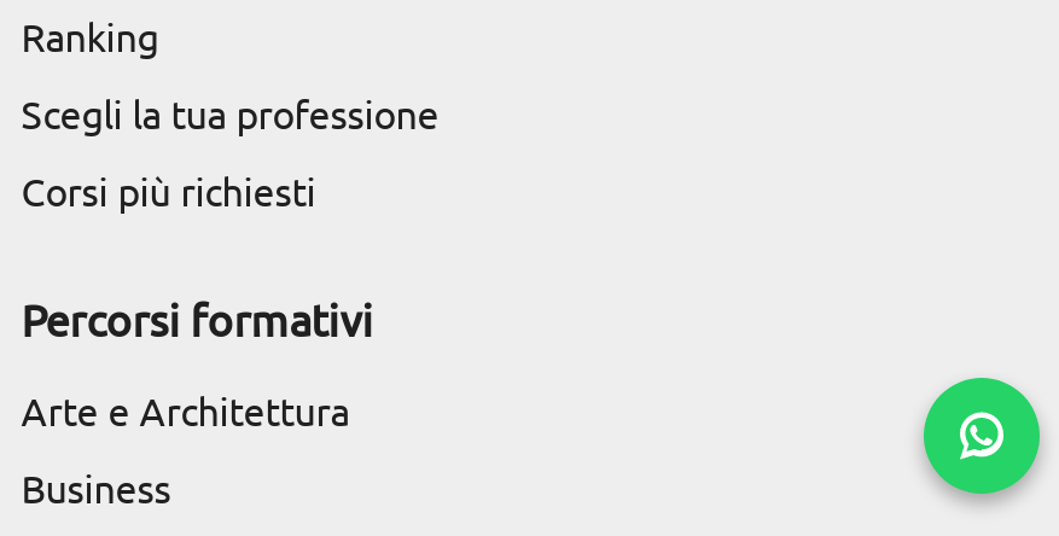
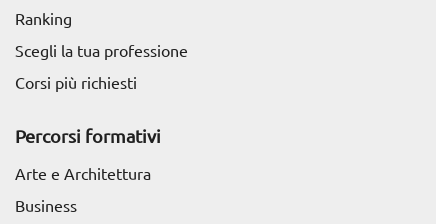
- [image]
